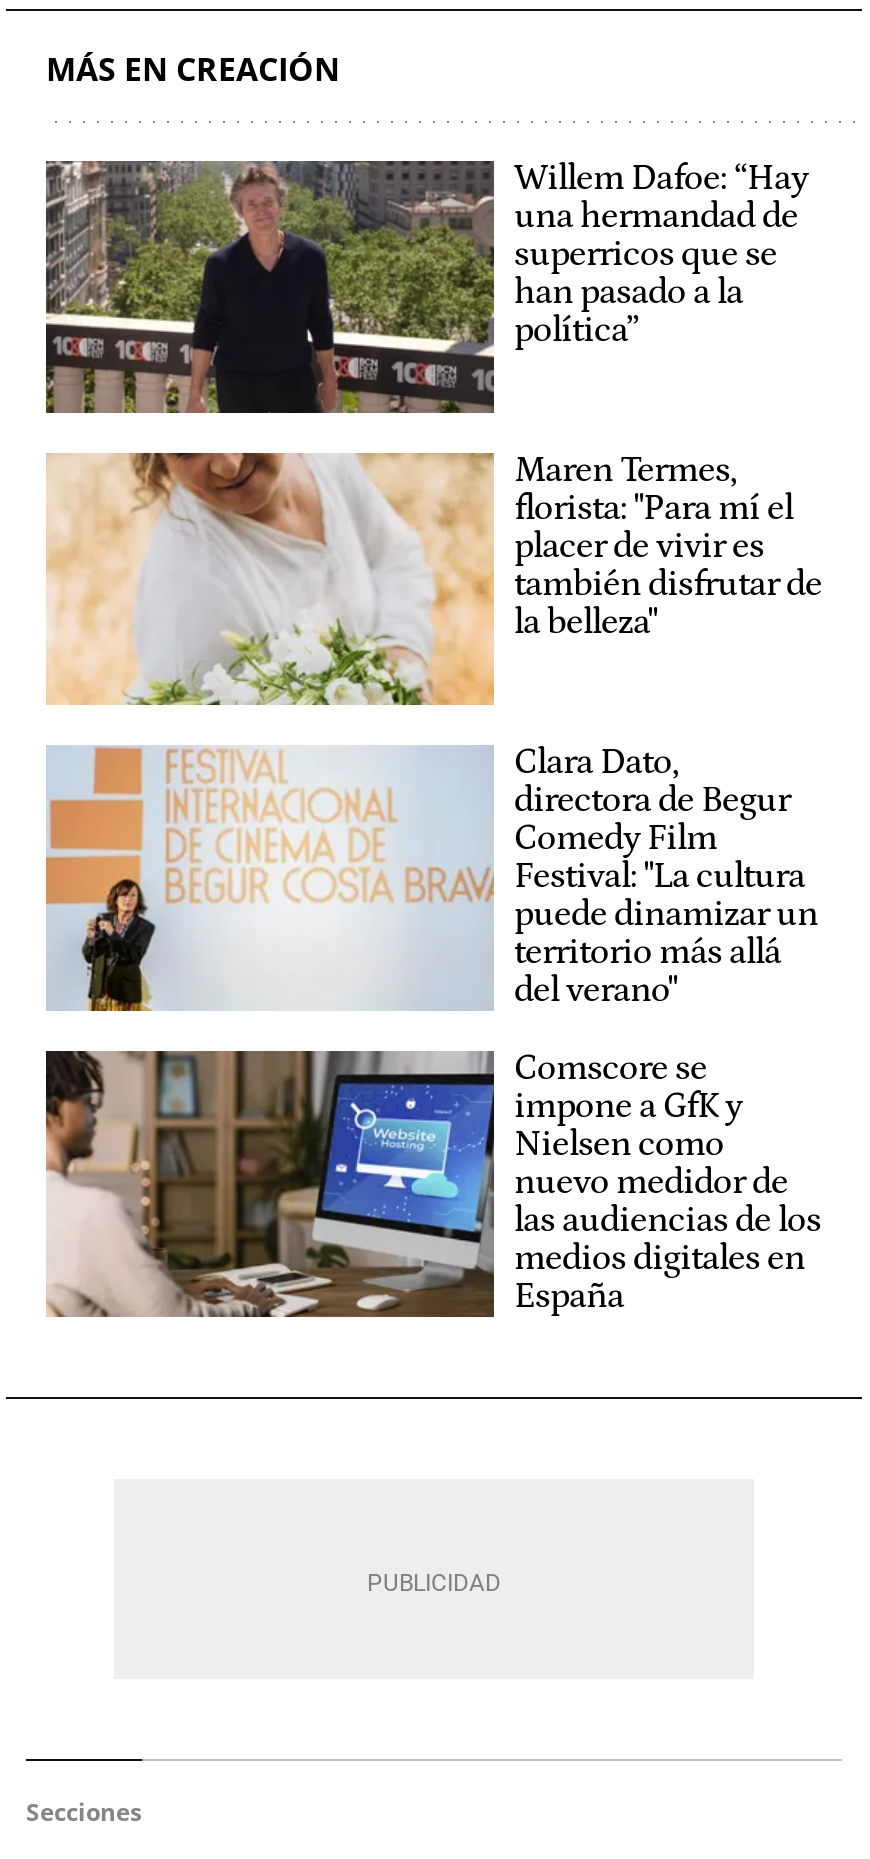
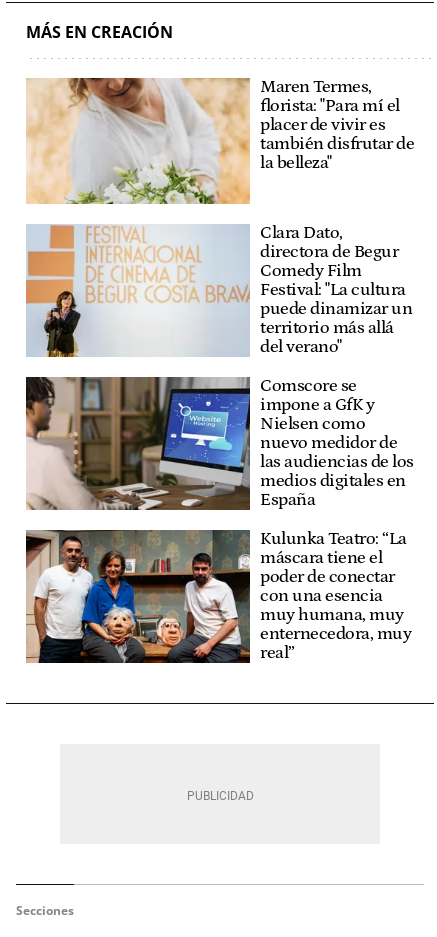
- [image]
- Willem Dafoe: “Hay
- una hermandad de
- superricos que se
- han pasado a la
- política”

moved up: [image] | Maren Termes, | florista: "Para mí el | ... | medios digitales en | España

+ [image]
+ Kulunka Teatro: “La
+ máscara tiene el
+ poder de conectar
+ con una esencia
+ muy humana, muy
+ enternecedora, muy
+ real”
